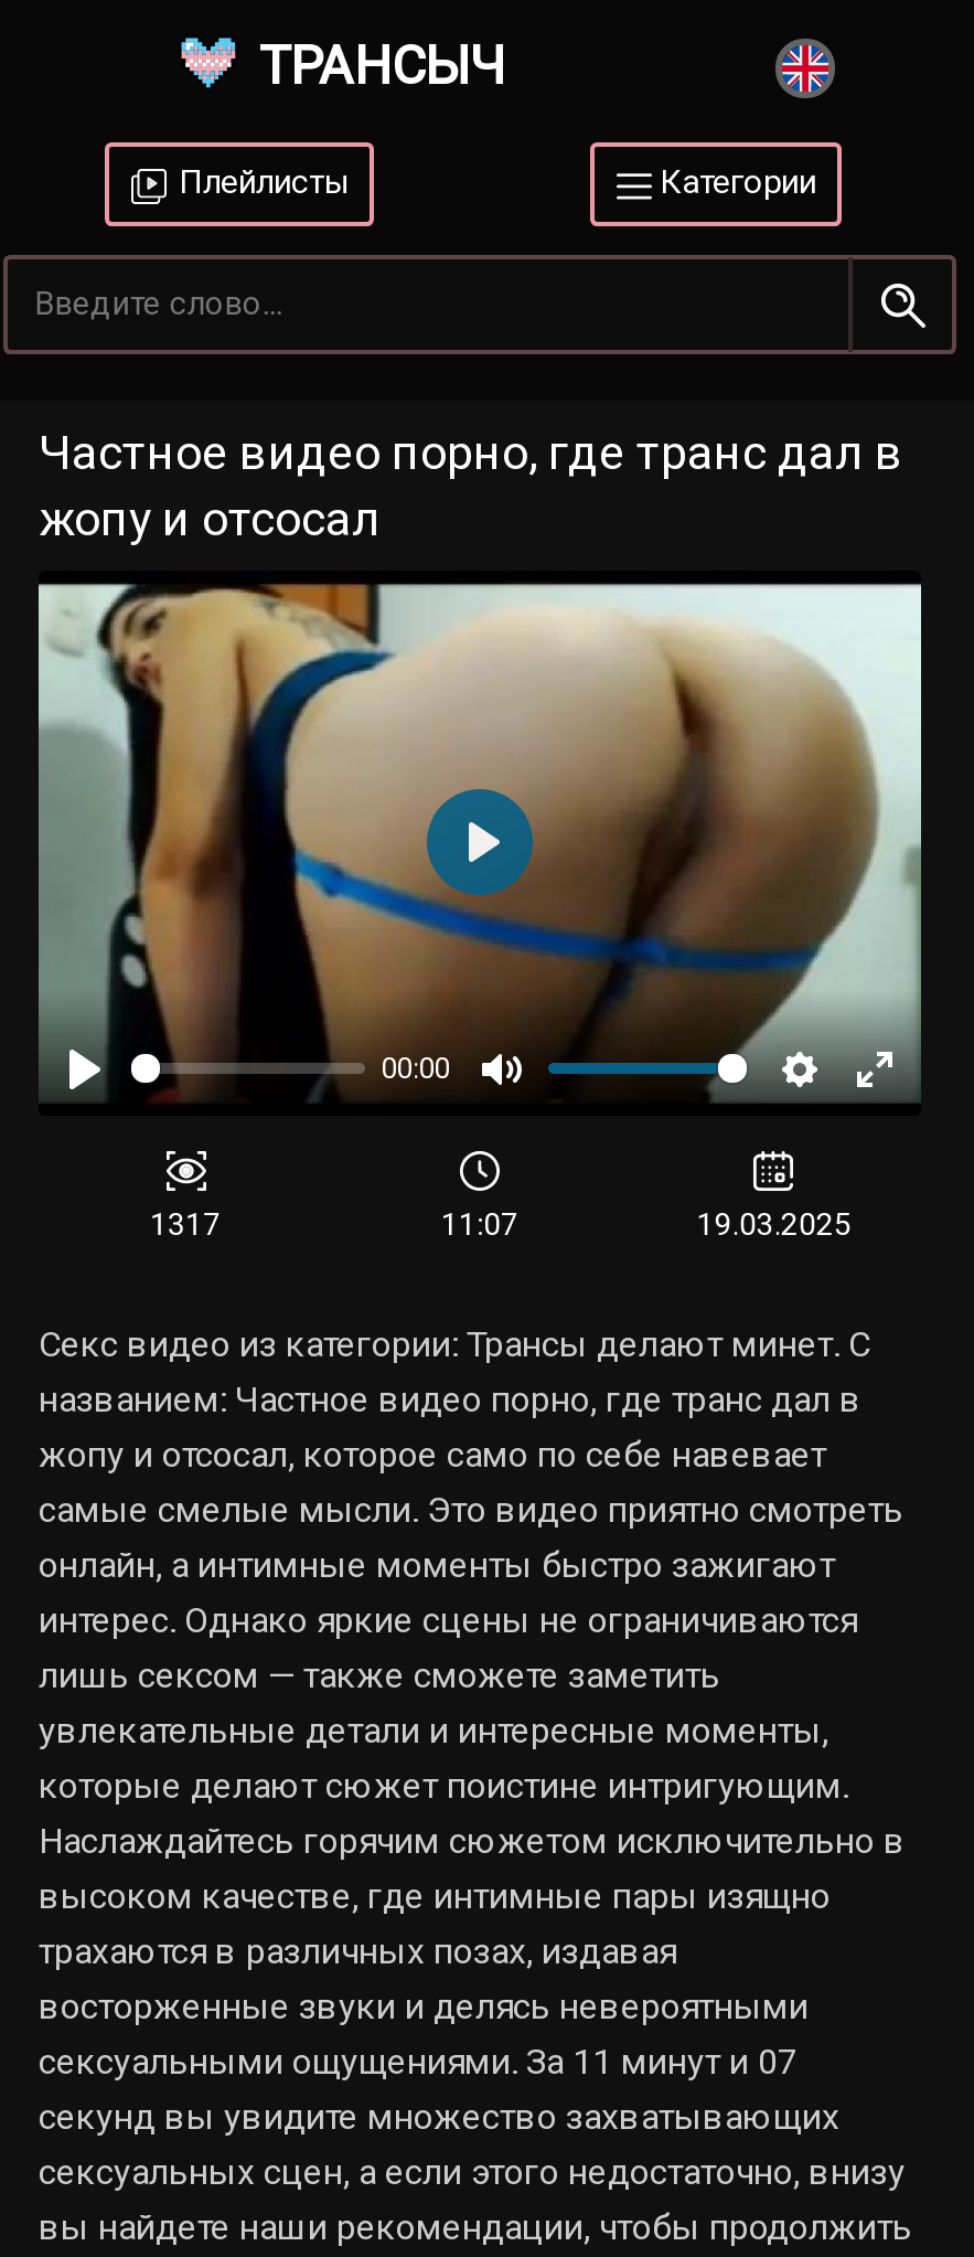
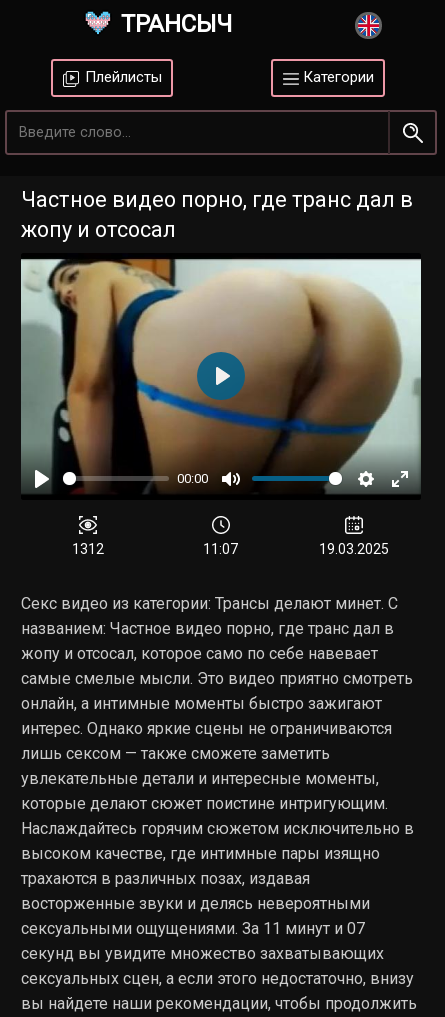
- 1317
+ 1312
